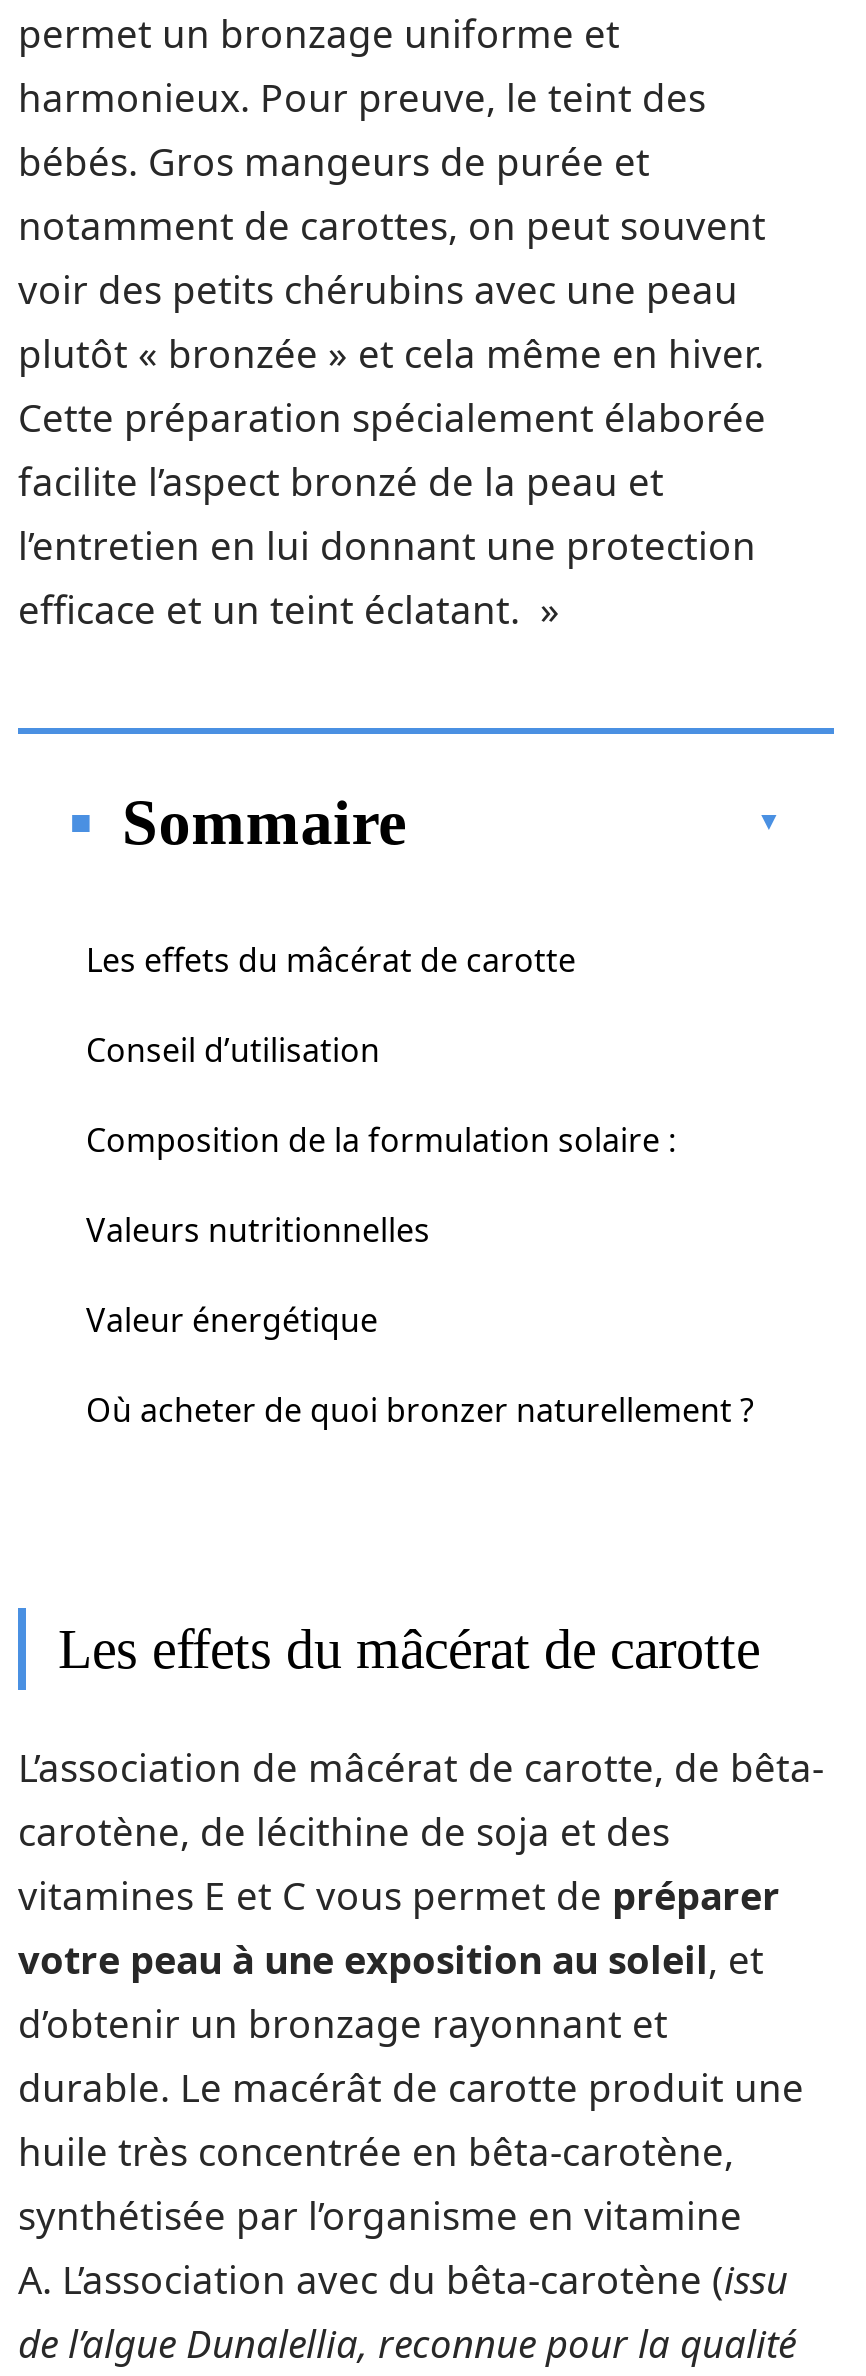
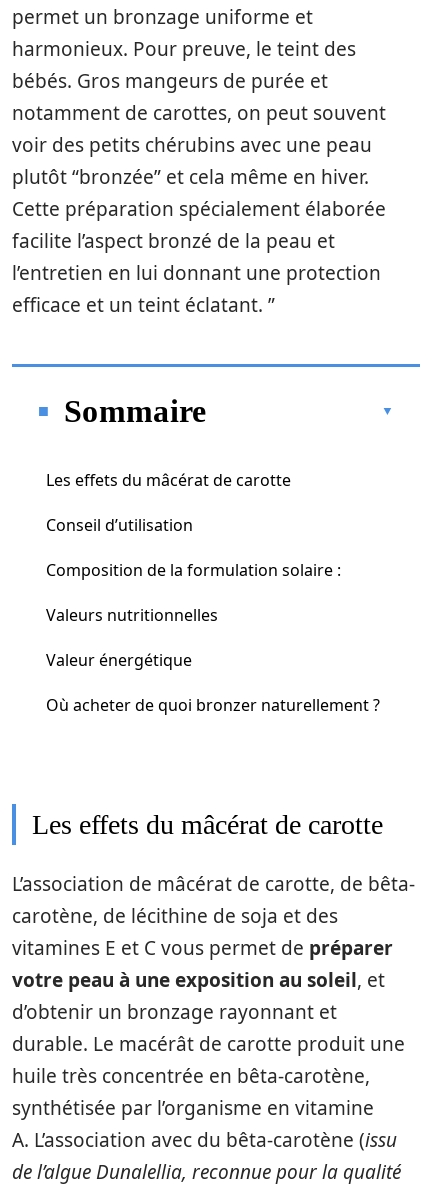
- plutôt « bronzée » et cela même en hiver.
+ plutôt “bronzée” et cela même en hiver.

- efficace et un teint éclatant. »
+ efficace et un teint éclatant. ”
